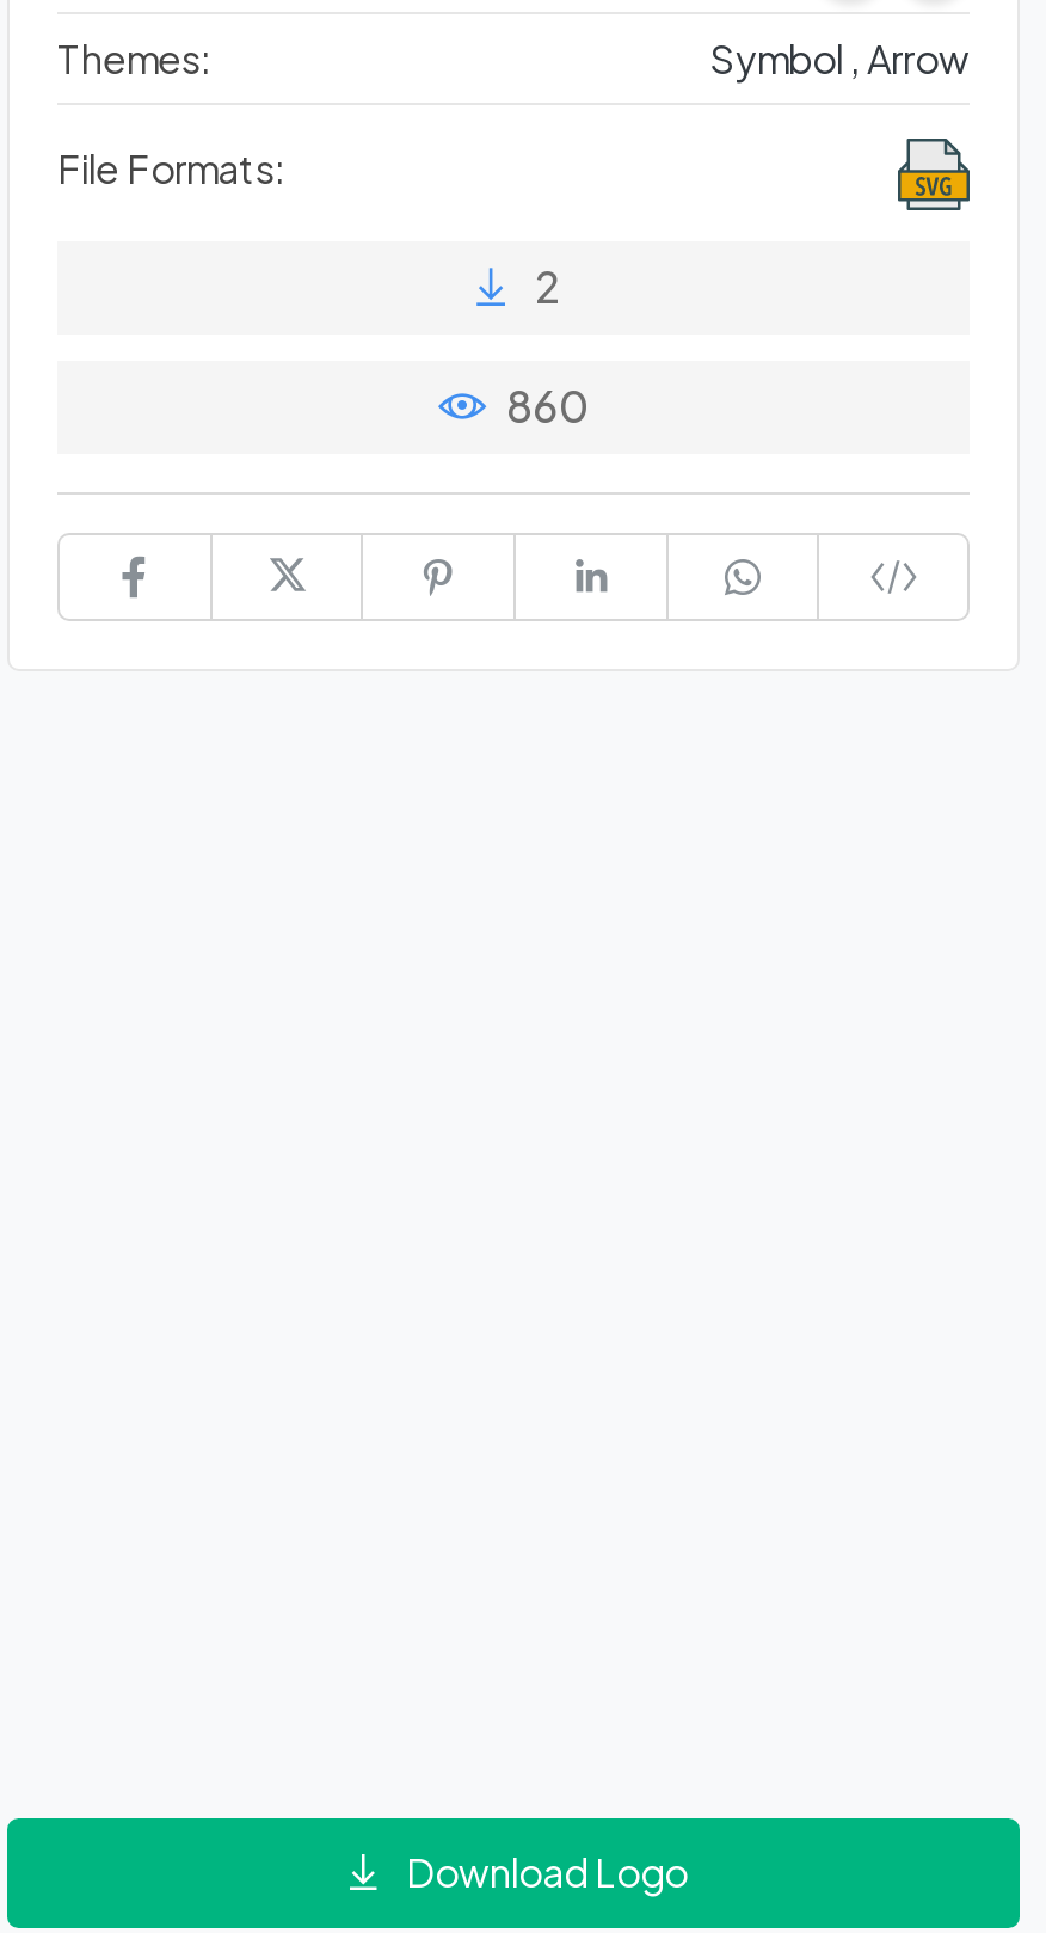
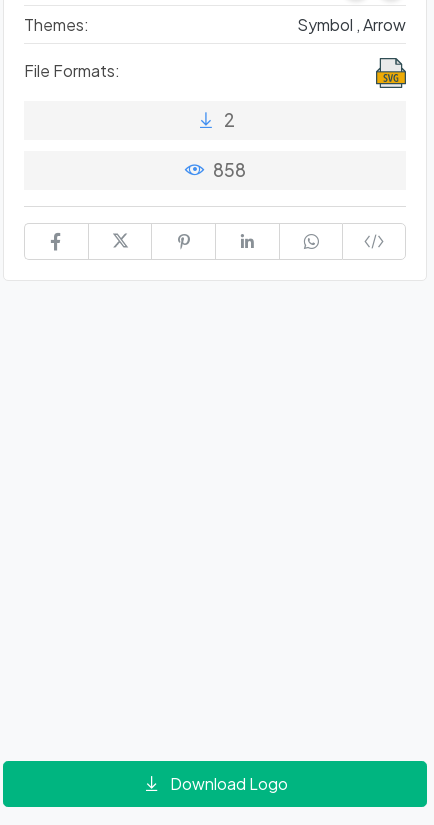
- 860
+ 858
